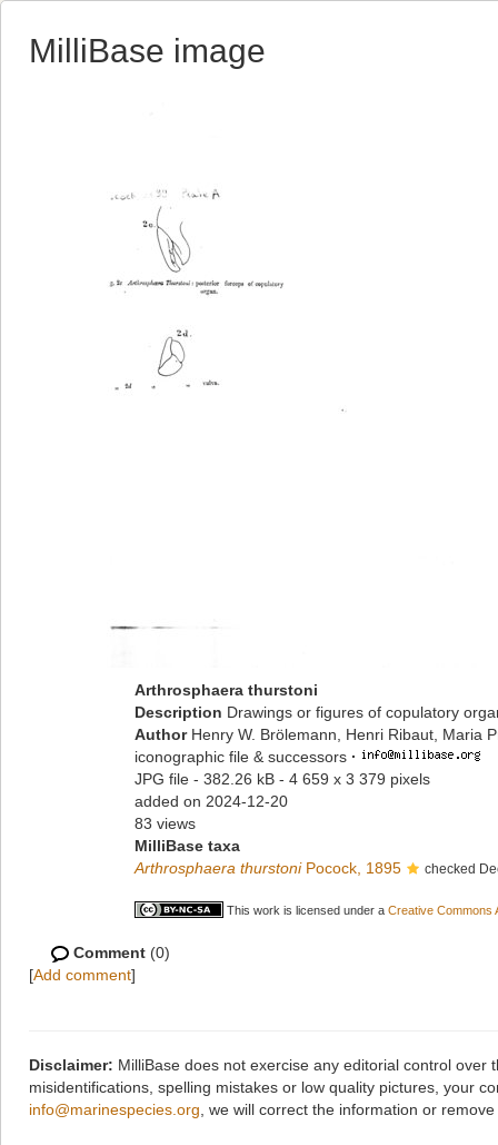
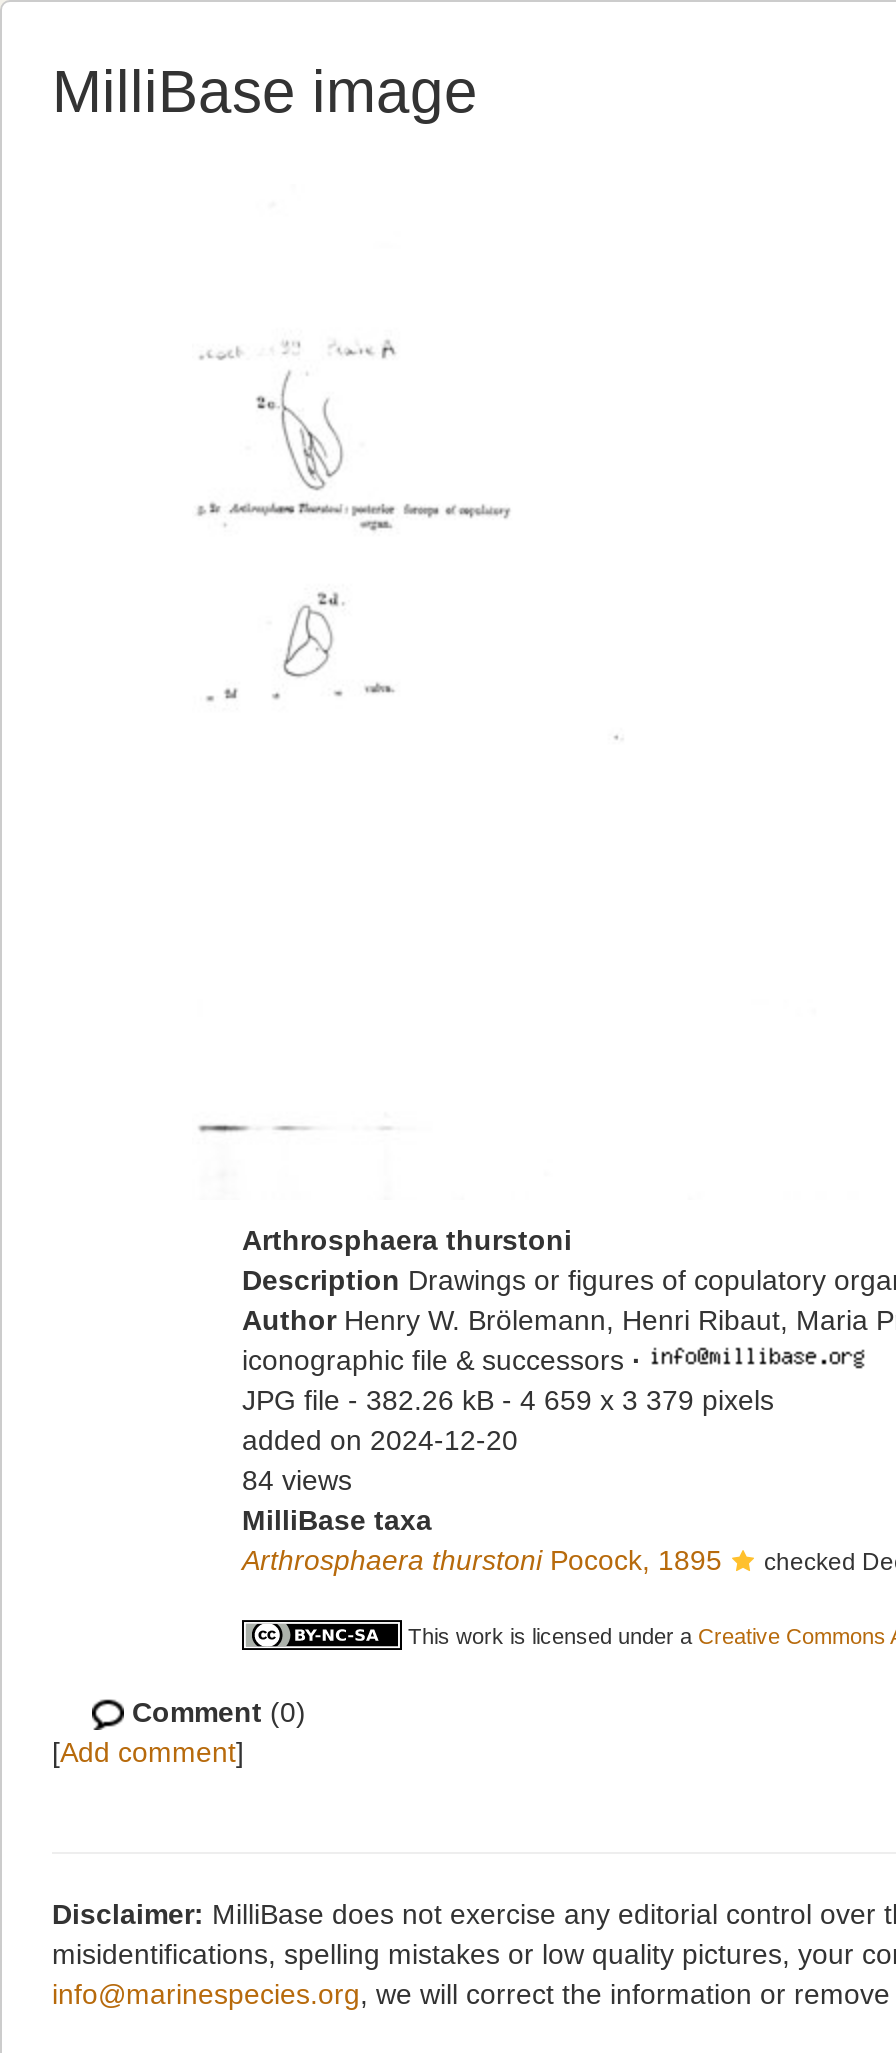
- 83 views
+ 84 views
